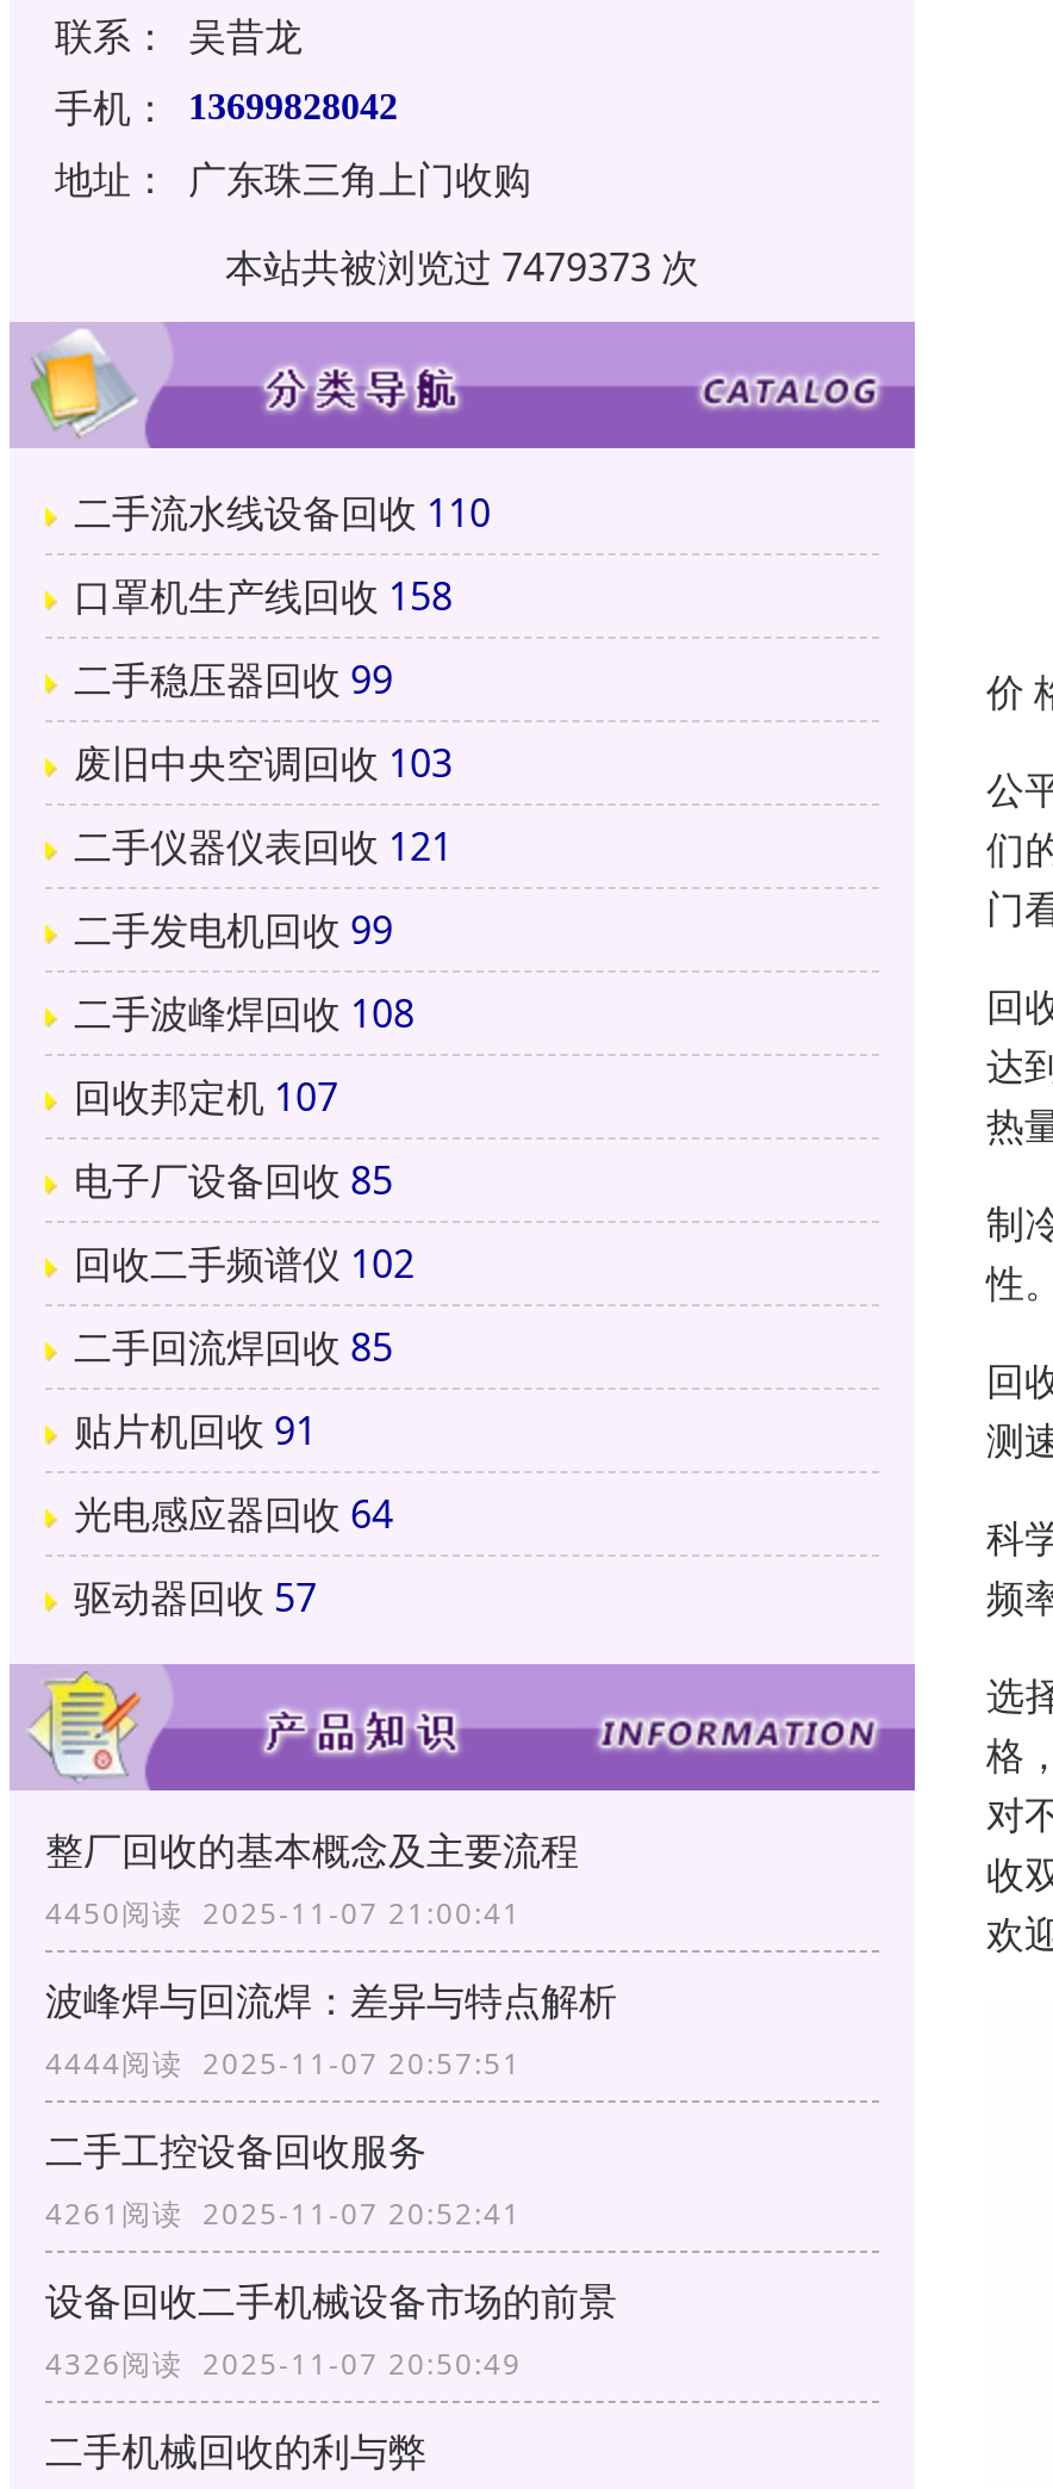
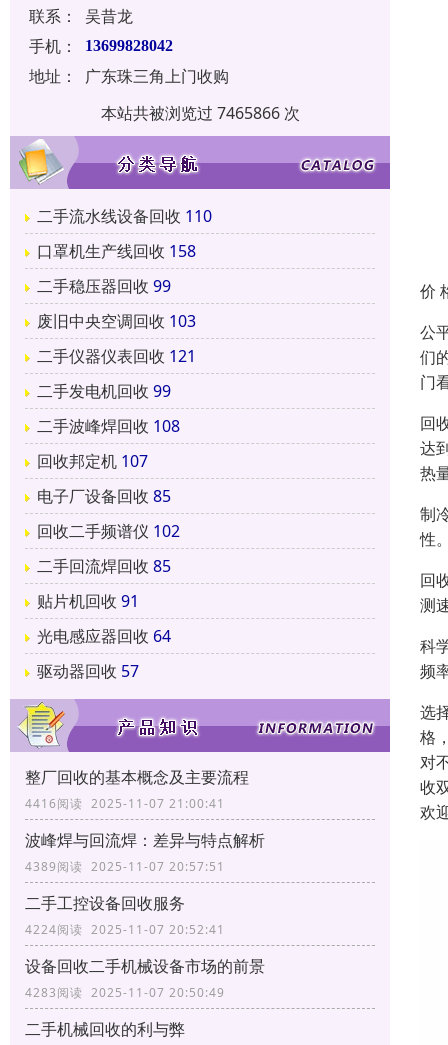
- 本站共被浏览过 7479373 次
+ 本站共被浏览过 7465866 次

- 4450阅读 2025-11-07 21:00:41
+ 4416阅读 2025-11-07 21:00:41

- 4444阅读 2025-11-07 20:57:51
+ 4389阅读 2025-11-07 20:57:51

- 4261阅读 2025-11-07 20:52:41
+ 4224阅读 2025-11-07 20:52:41

- 4326阅读 2025-11-07 20:50:49
+ 4283阅读 2025-11-07 20:50:49
